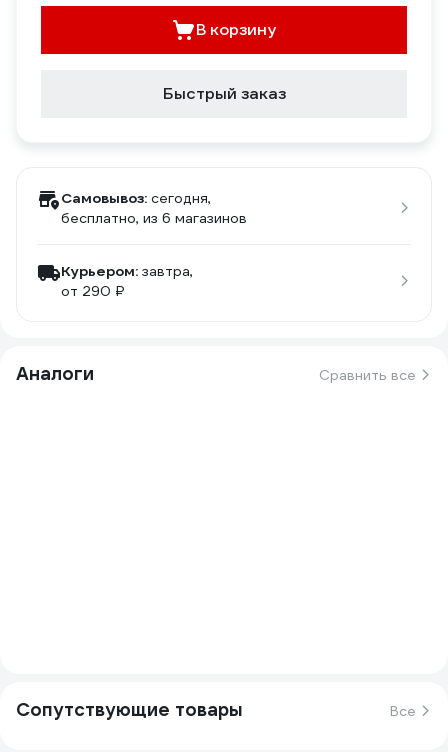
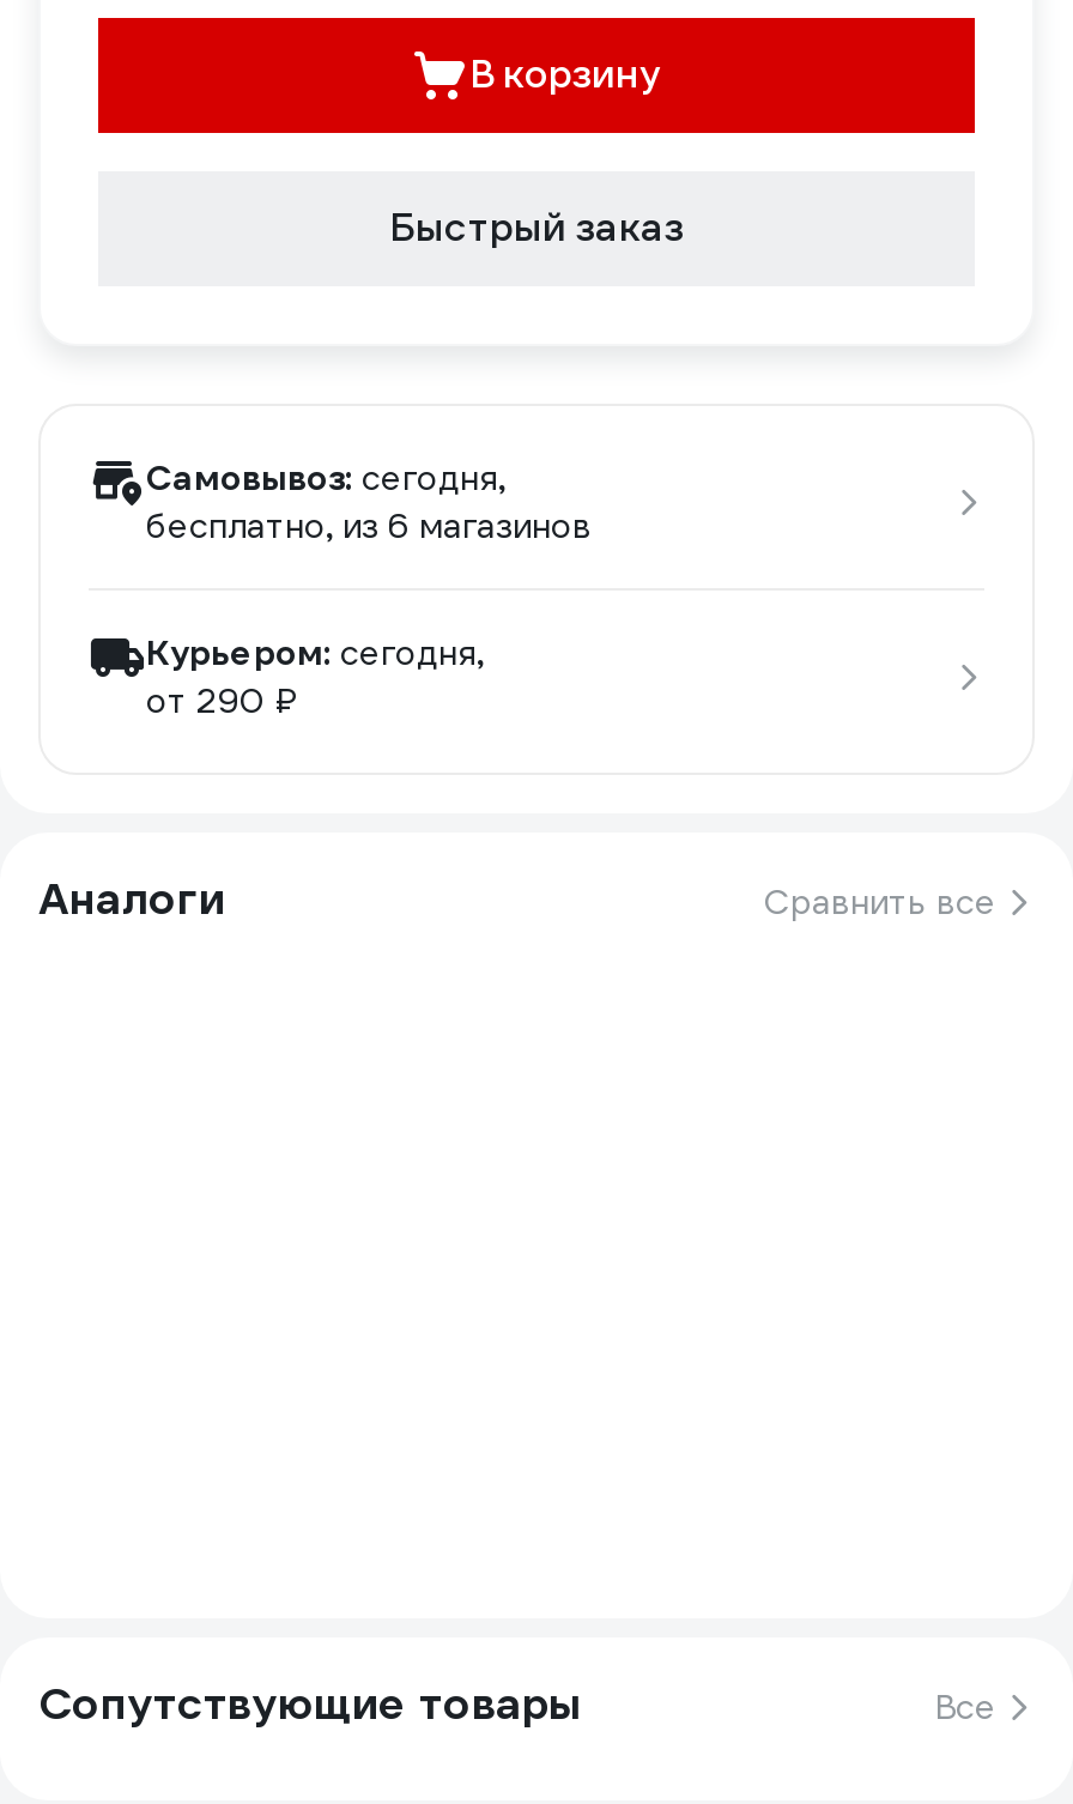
- Курьером: завтра,
+ Курьером: сегодня,
